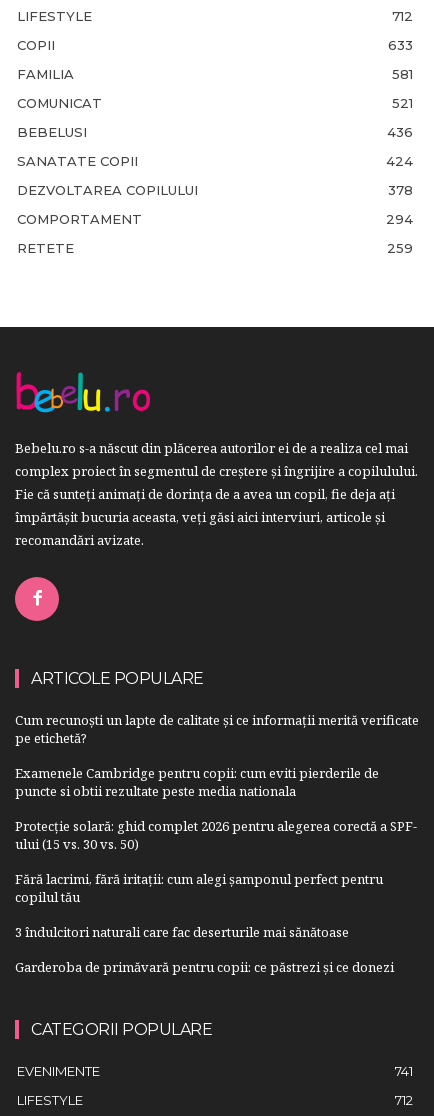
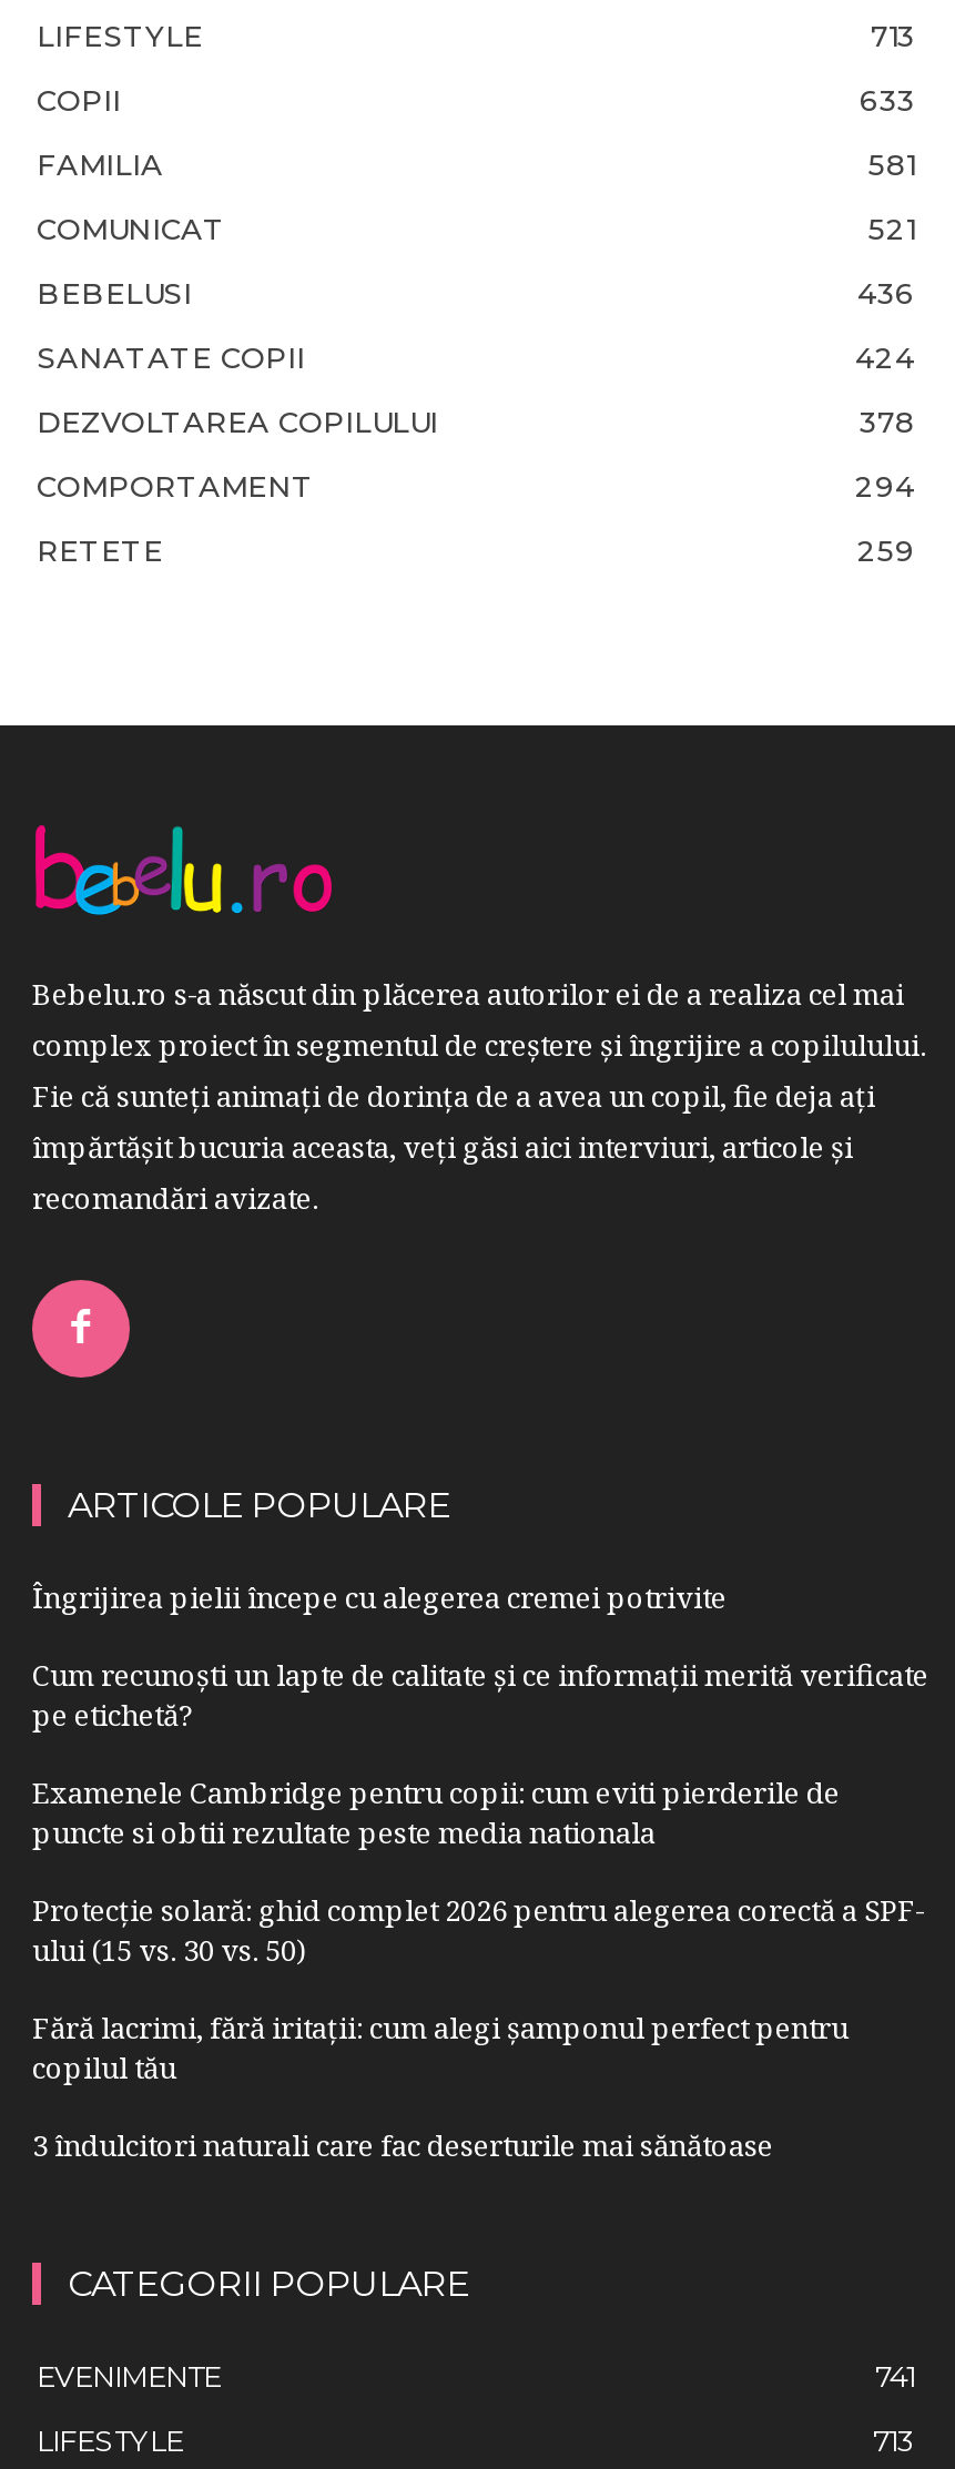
- 712
+ 713

+ Îngrijirea pielii începe cu alegerea cremei potrivite

moved down: Cum recunoști un lapte de calitate și ce informații merită verificate | pe etichetă? | Examenele Cambridge pentru copii: cum eviti pierderile de | ... | copilul tău | 3 îndulcitori naturali care fac deserturile mai sănătoase

- Garderoba de primăvară pentru copii: ce păstrezi și ce donezi

- 712
+ 713
